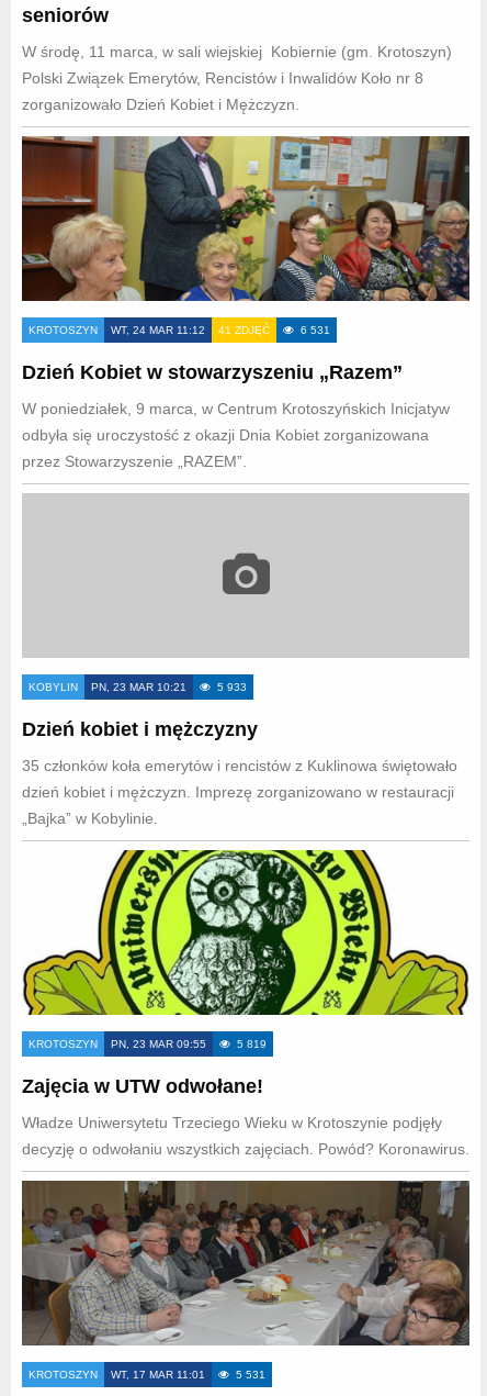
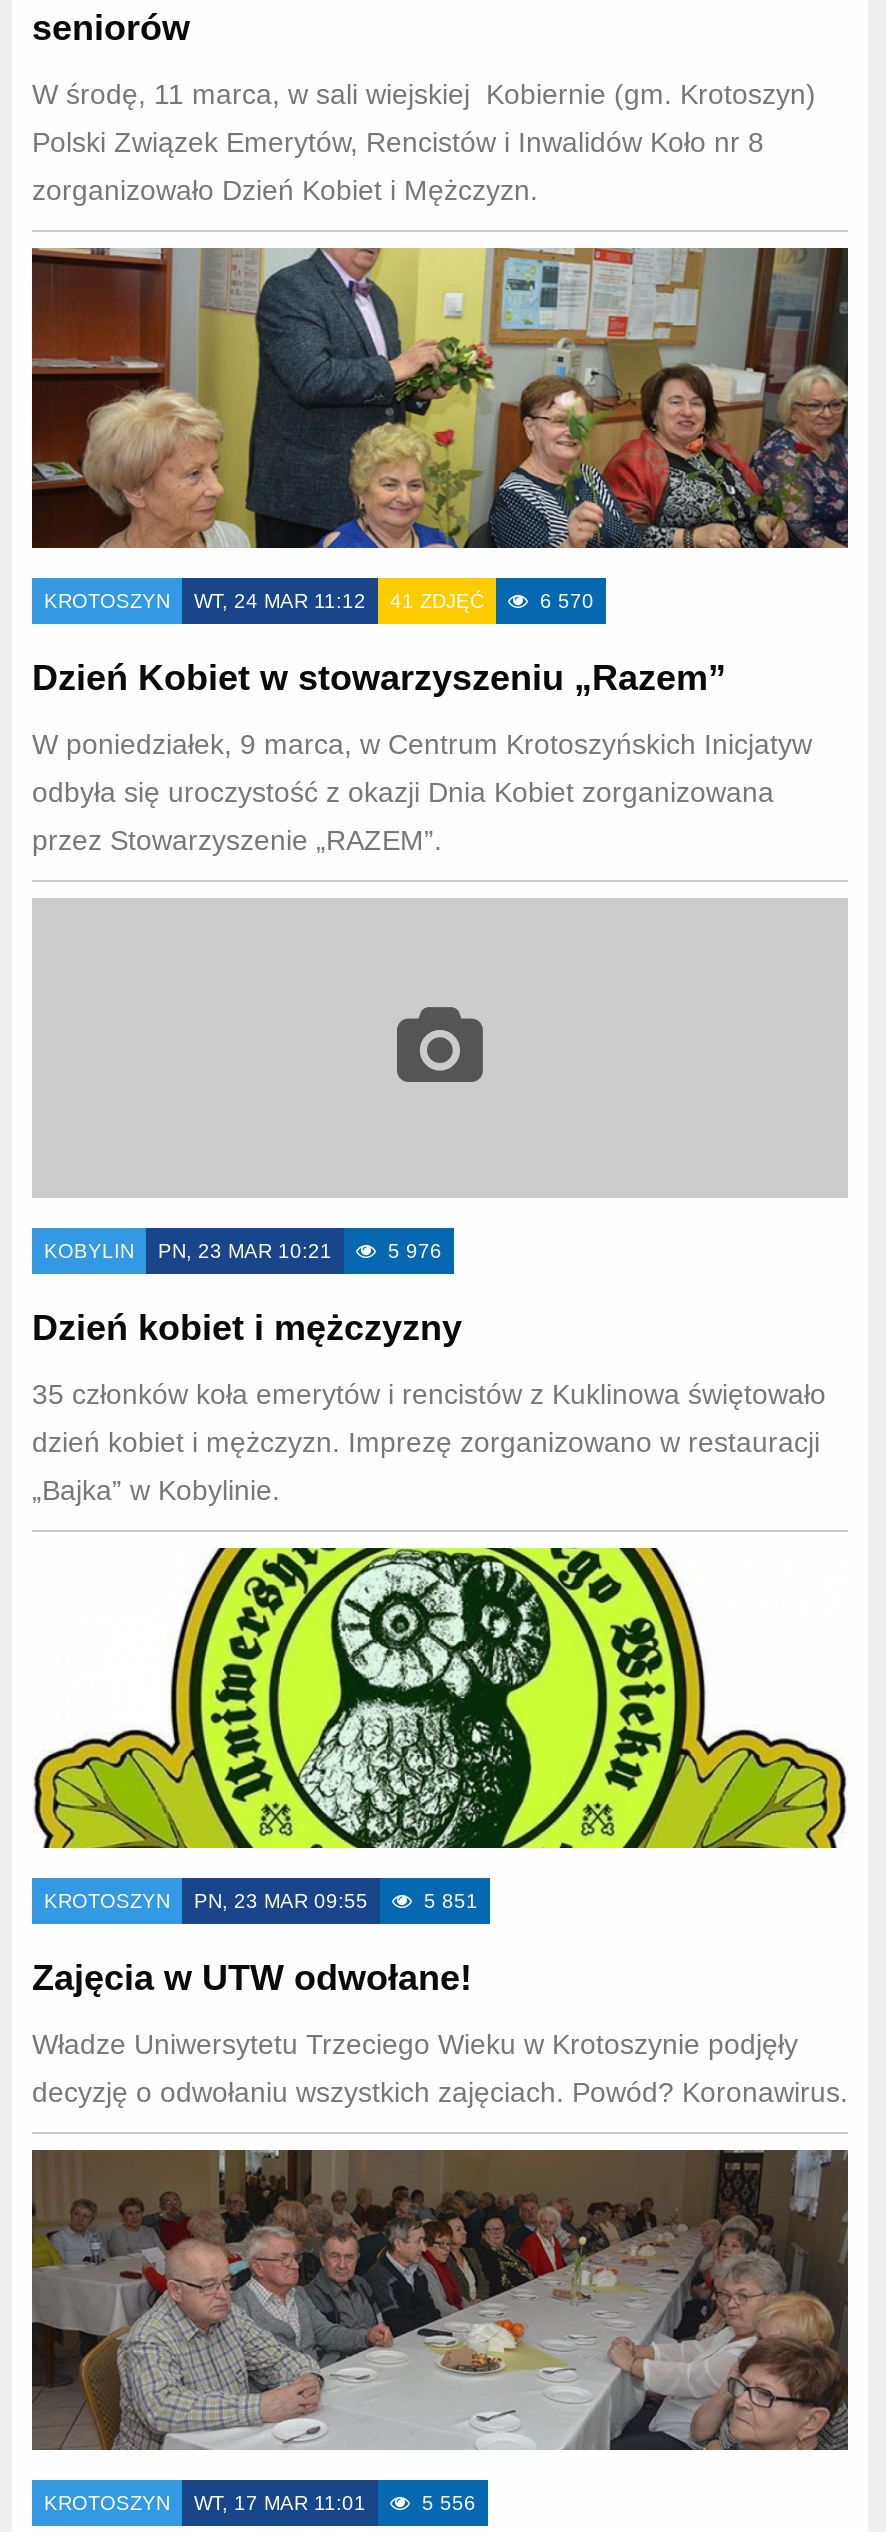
- KROTOSZYN WT, 24 MAR 11:12 41 ZDJĘĆ 6 531
+ KROTOSZYN WT, 24 MAR 11:12 41 ZDJĘĆ 6 570

- KOBYLIN PN, 23 MAR 10:21 5 933
+ KOBYLIN PN, 23 MAR 10:21 5 976

- KROTOSZYN PN, 23 MAR 09:55 5 819
+ KROTOSZYN PN, 23 MAR 09:55 5 851

- KROTOSZYN WT, 17 MAR 11:01 5 531
+ KROTOSZYN WT, 17 MAR 11:01 5 556
